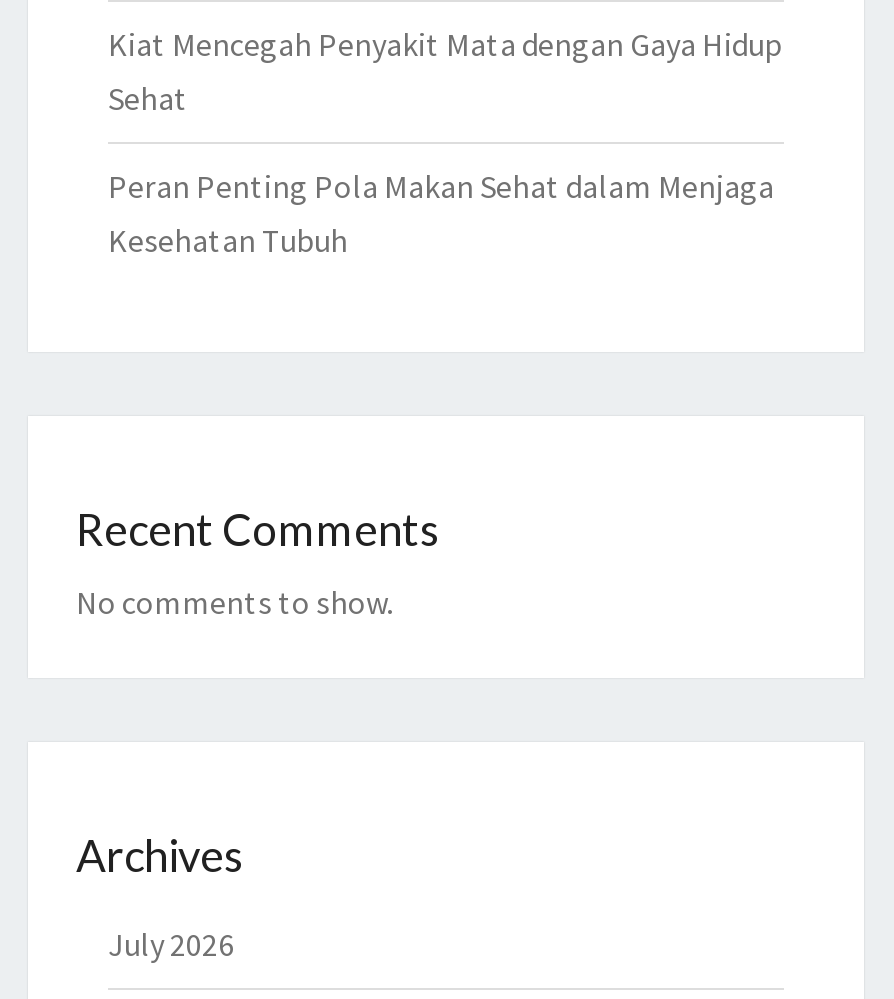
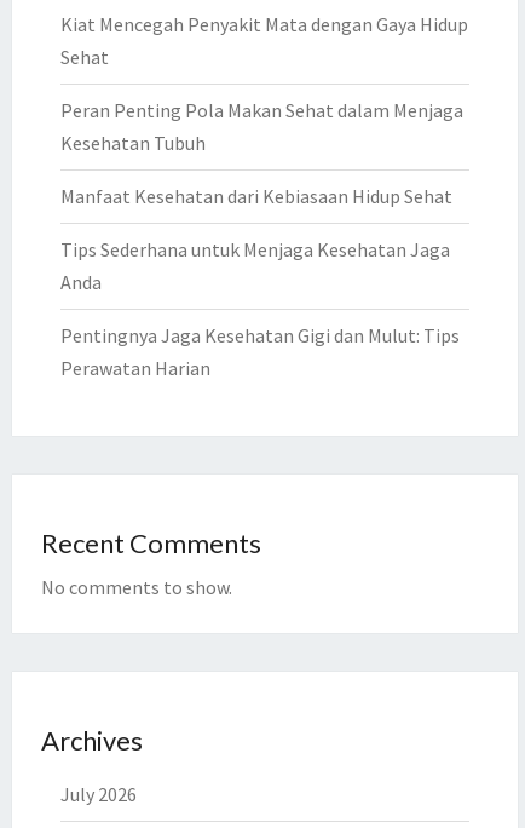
+ Manfaat Kesehatan dari Kebiasaan Hidup Sehat
+ Tips Sederhana untuk Menjaga Kesehatan Jaga
+ Anda
+ Pentingnya Jaga Kesehatan Gigi dan Mulut: Tips
+ Perawatan Harian
